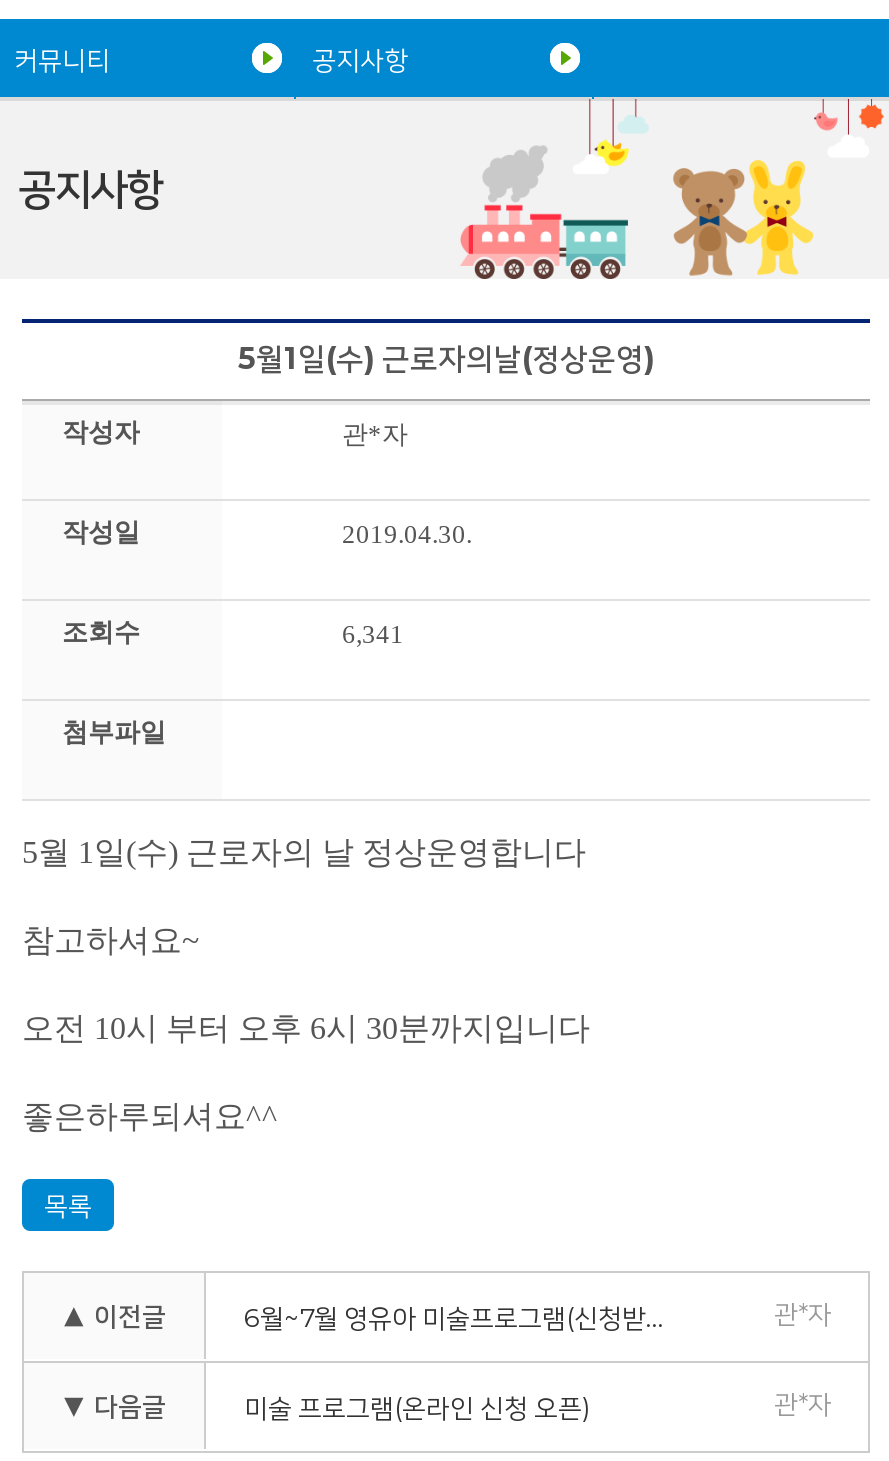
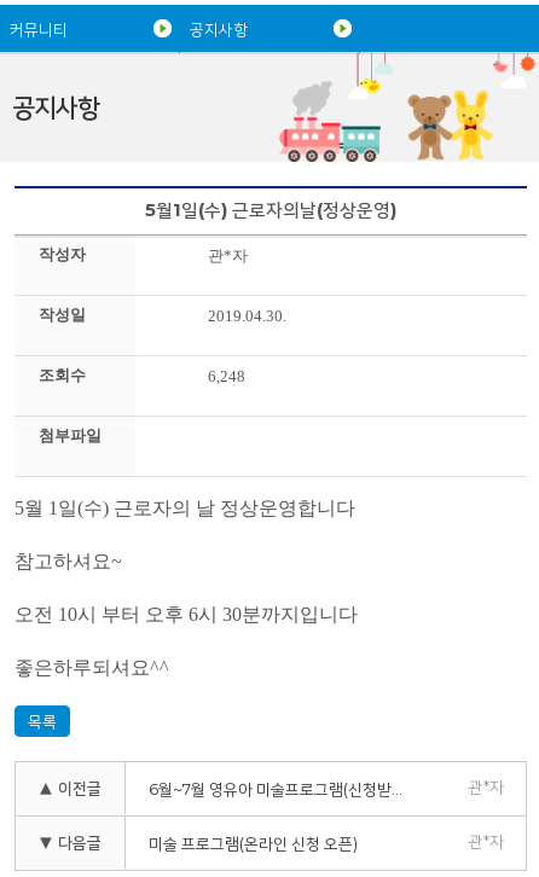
- 6,341
+ 6,248
